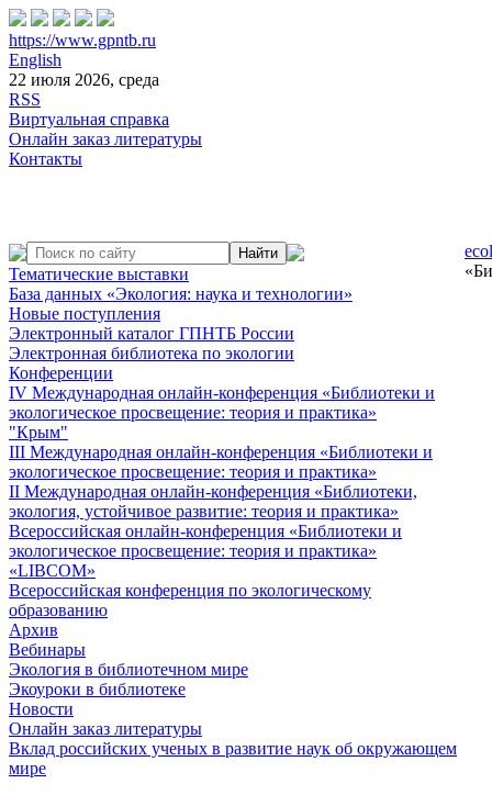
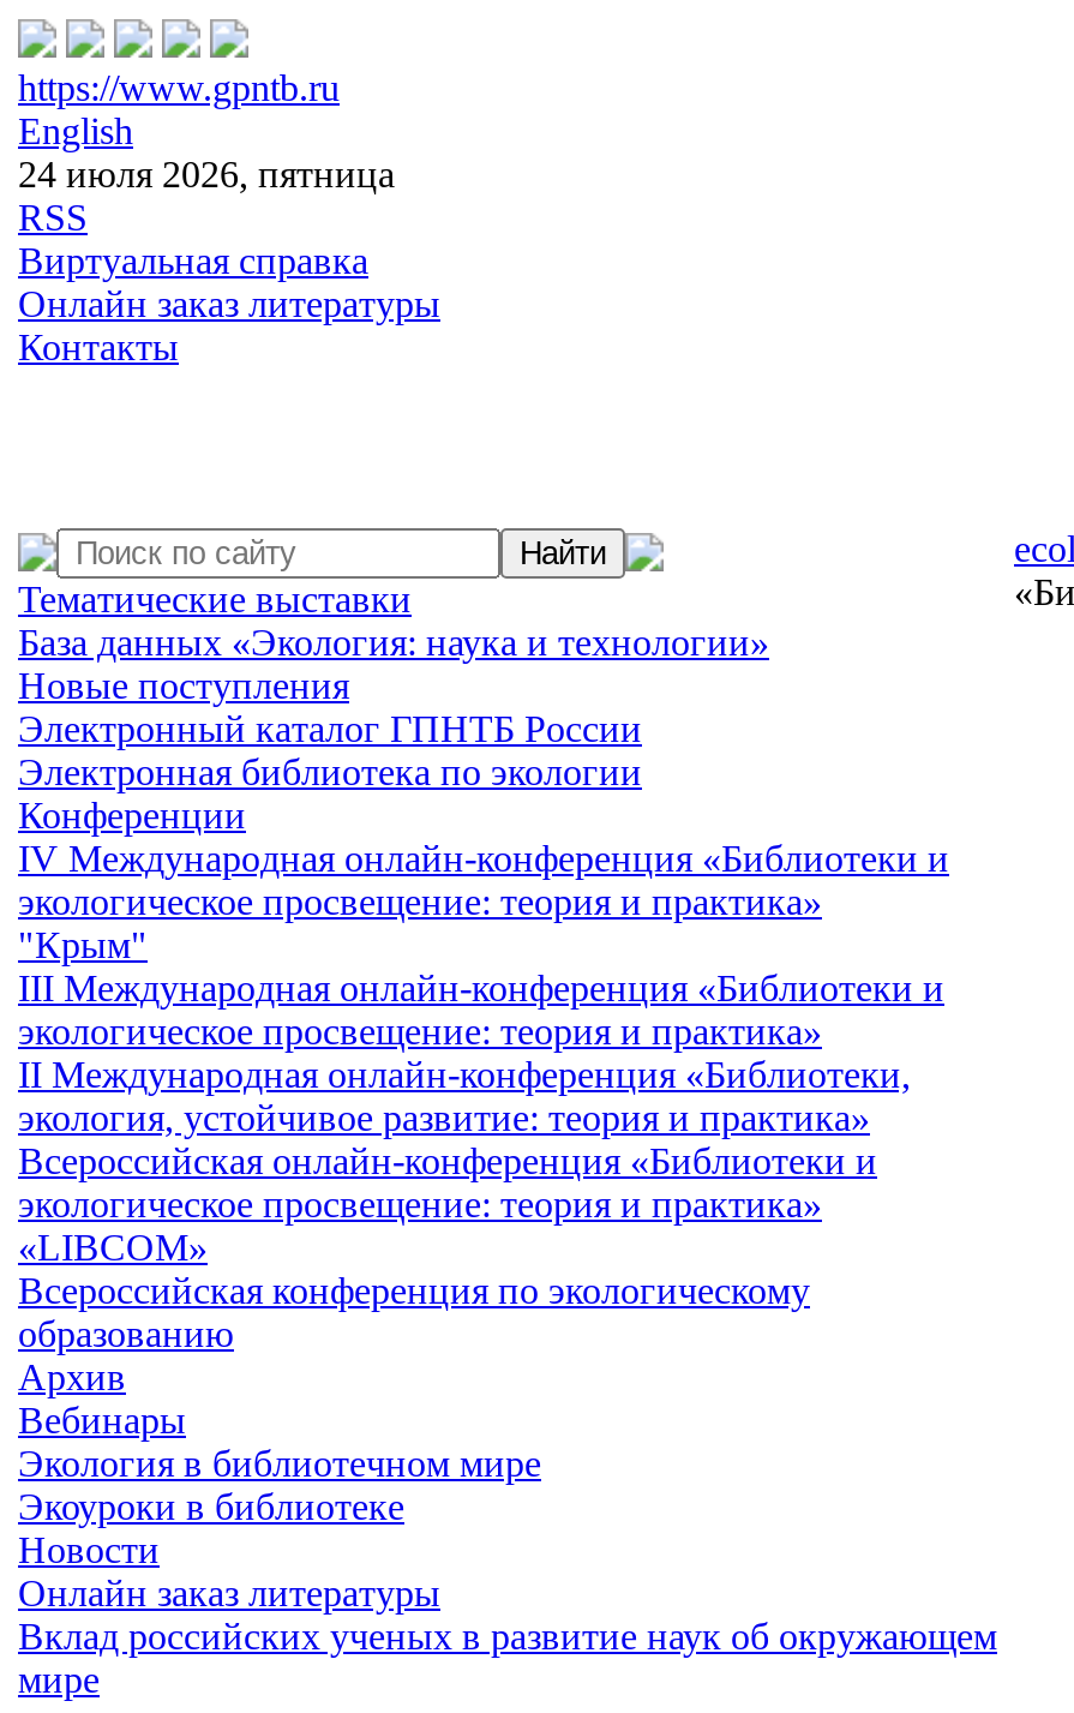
- 22 июля 2026, среда
+ 24 июля 2026, пятница
